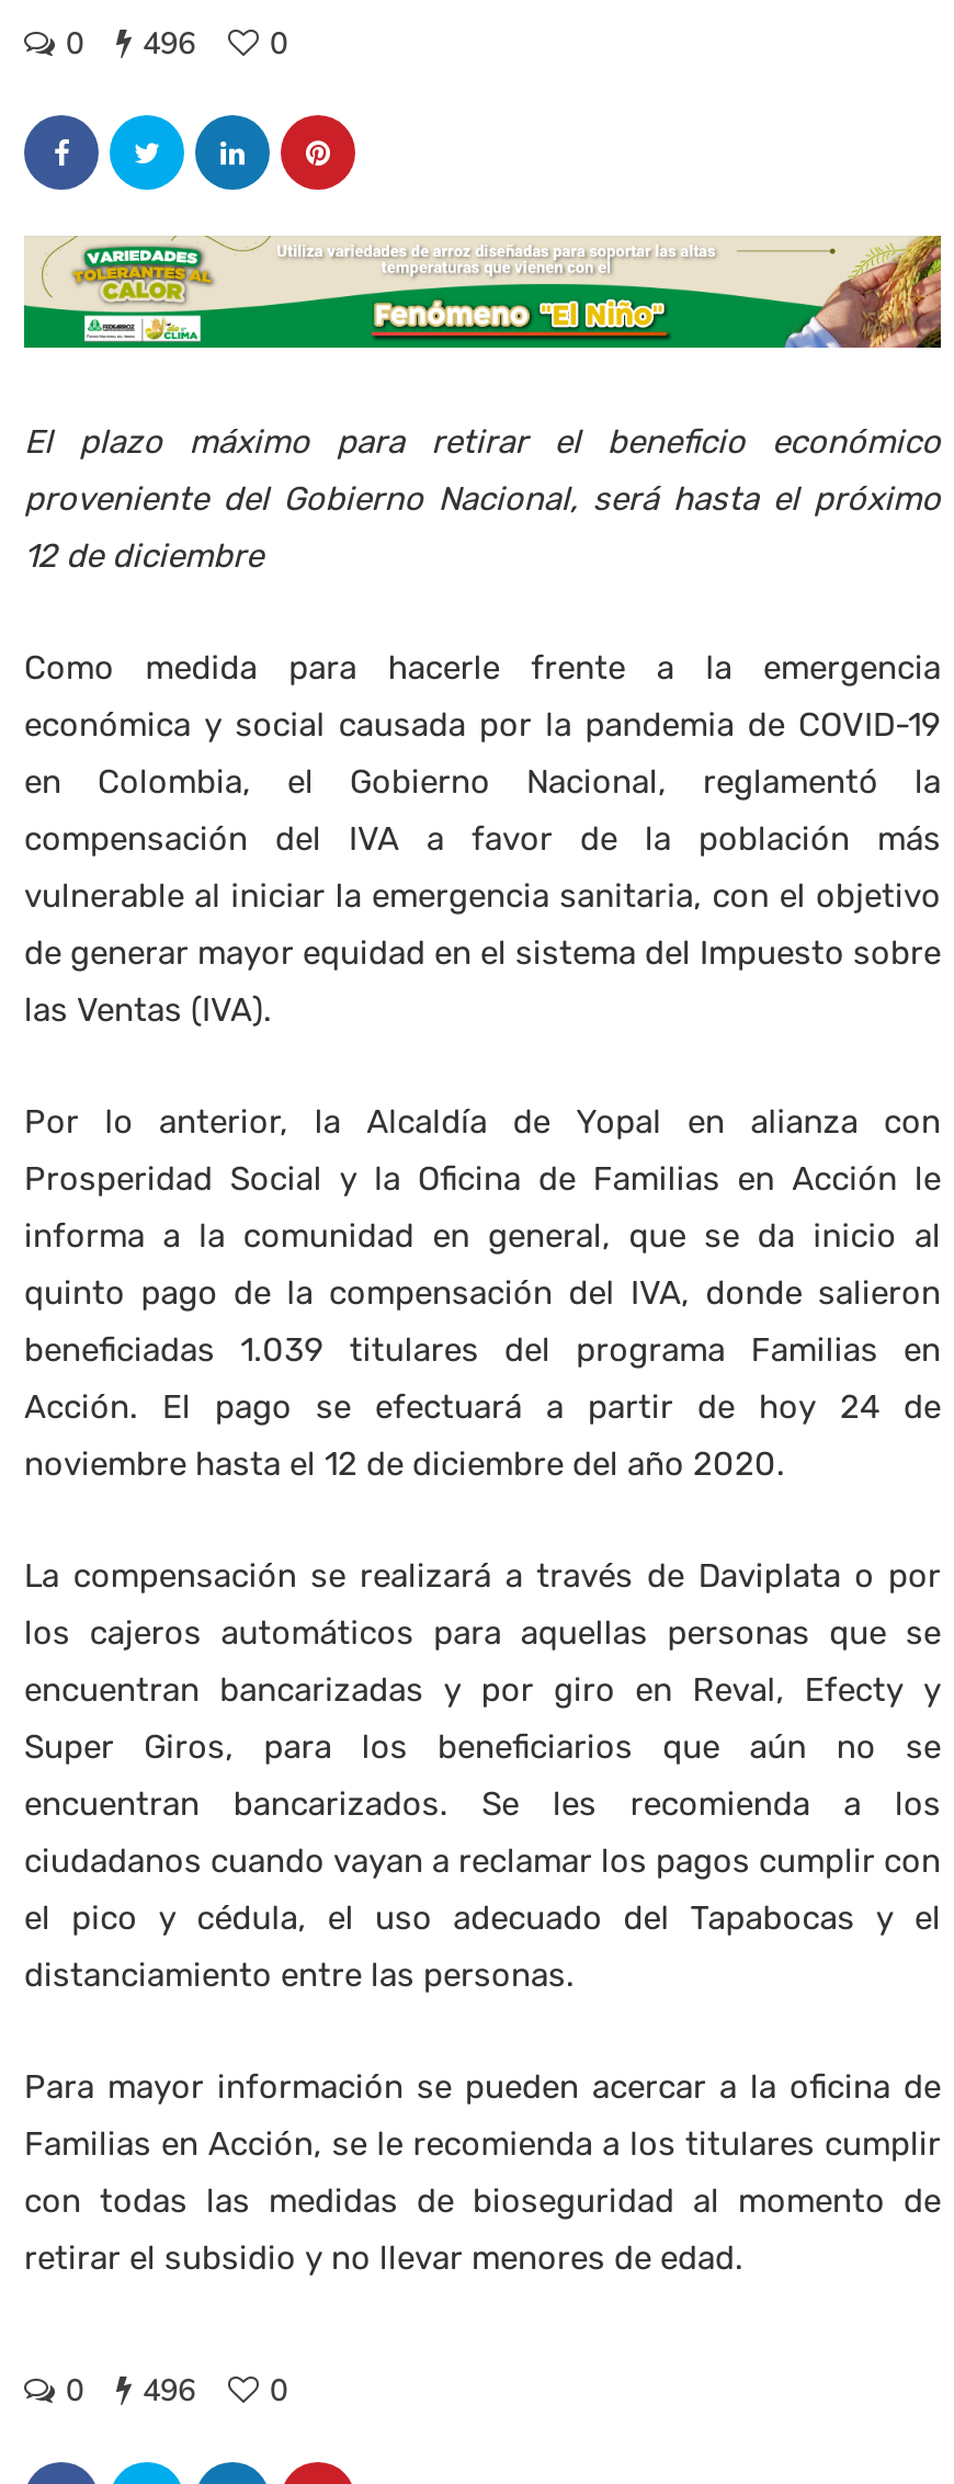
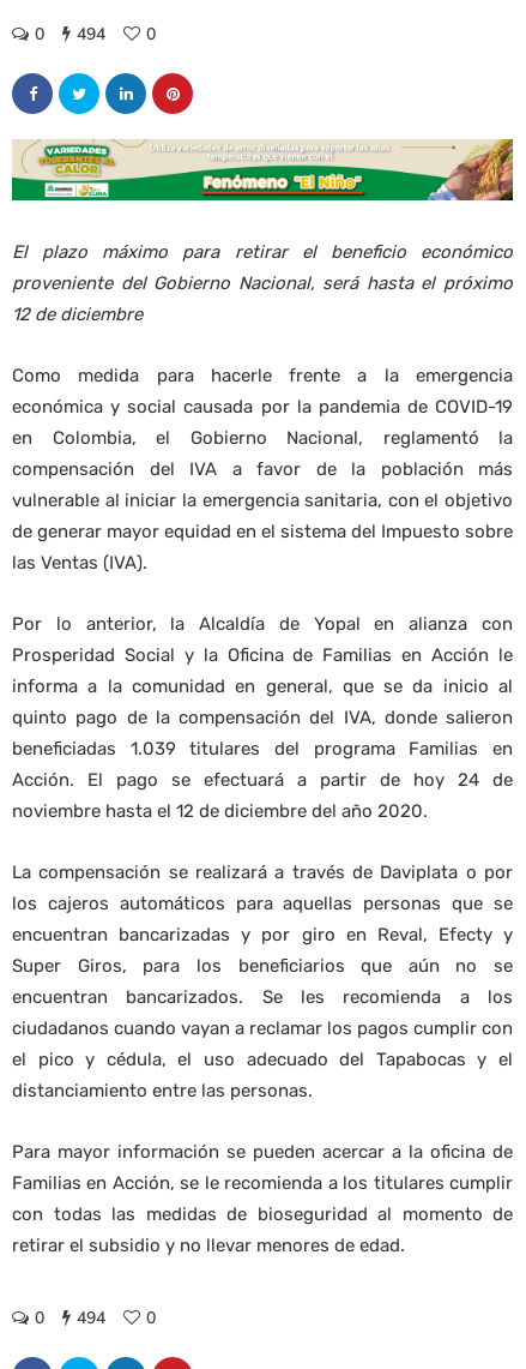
- 0 496 0
+ 0 494 0

- 0 496 0
+ 0 494 0
